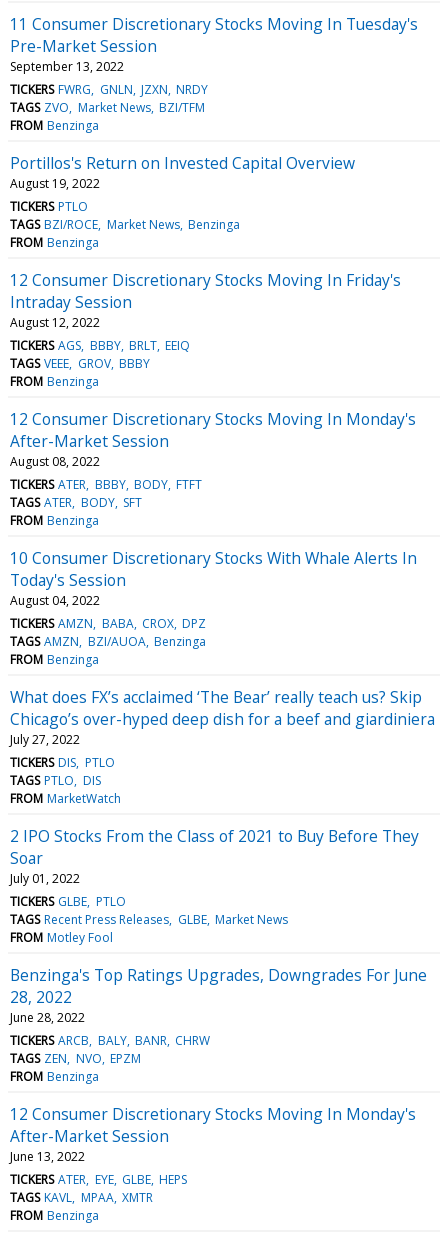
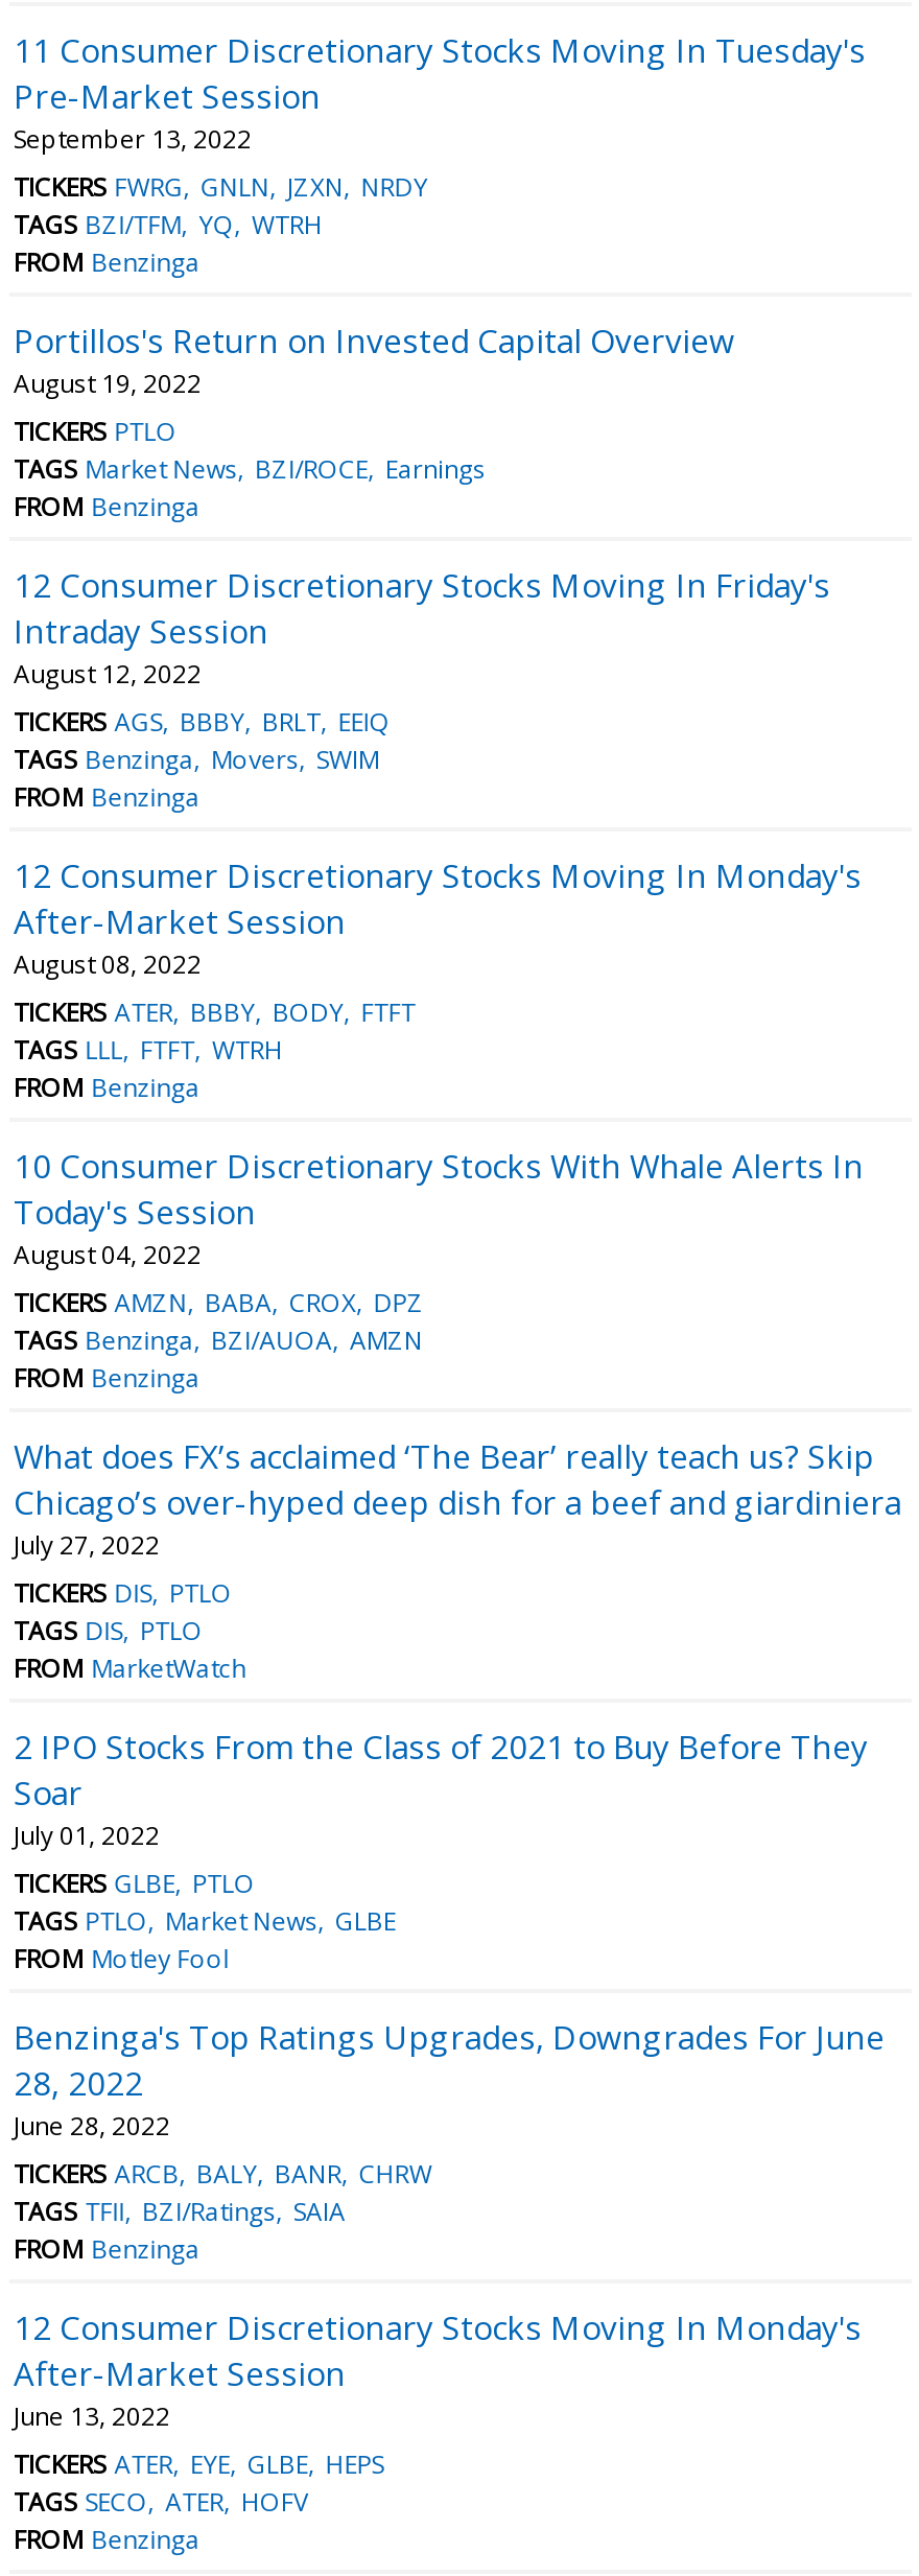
- TAGS ZVO Market News BZI/TFM
+ TAGS BZI/TFM YQ WTRH

- TAGS BZI/ROCE Market News Benzinga
+ TAGS Market News BZI/ROCE Earnings

- TAGS VEEE GROV BBBY
+ TAGS Benzinga Movers SWIM

- TAGS ATER BODY SFT
+ TAGS LLL FTFT WTRH

- TAGS AMZN BZI/AUOA Benzinga
+ TAGS Benzinga BZI/AUOA AMZN

- TAGS PTLO DIS
+ TAGS DIS PTLO

- TAGS Recent Press Releases GLBE Market News
+ TAGS PTLO Market News GLBE

- TAGS ZEN NVO EPZM
+ TAGS TFII BZI/Ratings SAIA

- TAGS KAVL MPAA XMTR
+ TAGS SECO ATER HOFV
